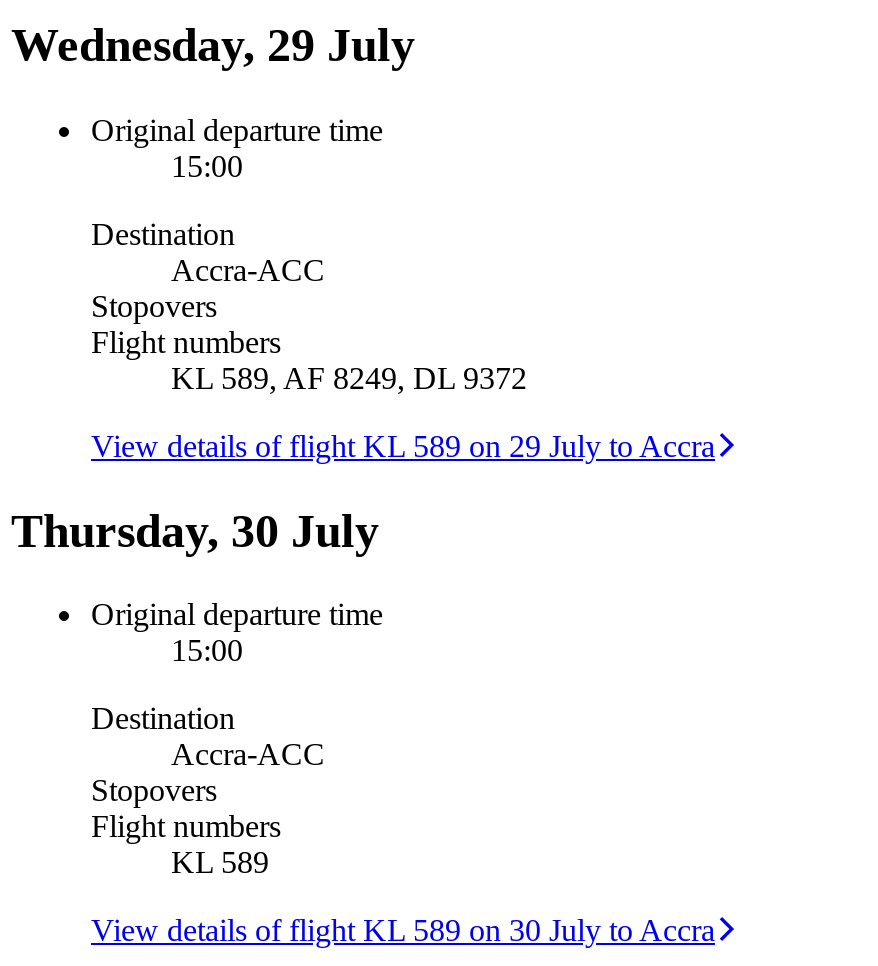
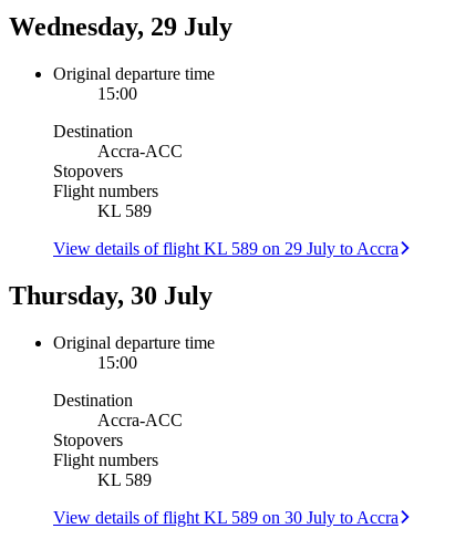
- KL 589, AF 8249, DL 9372
+ KL 589
